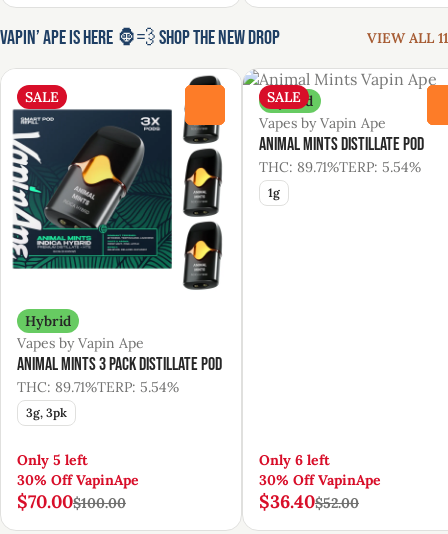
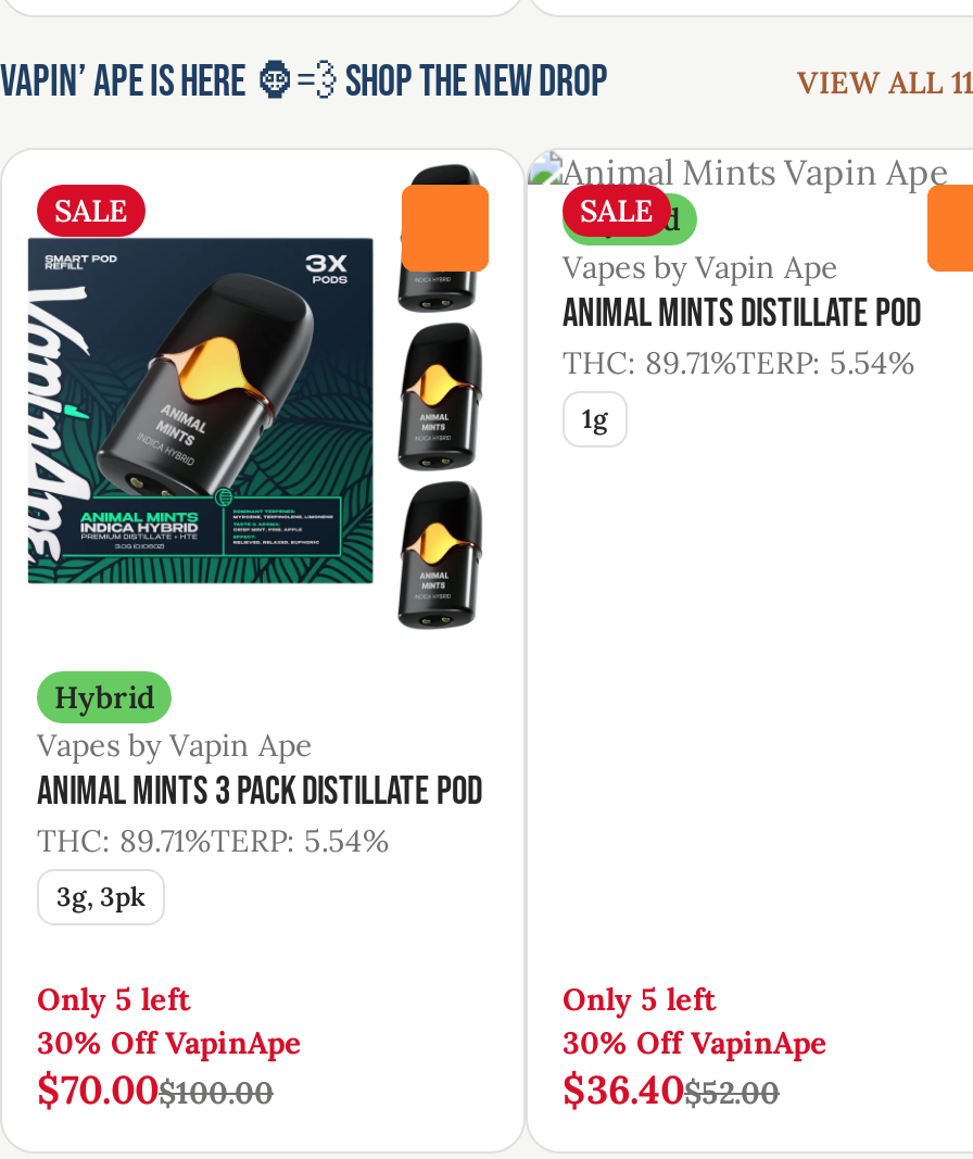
- Only 6 left
+ Only 5 left
